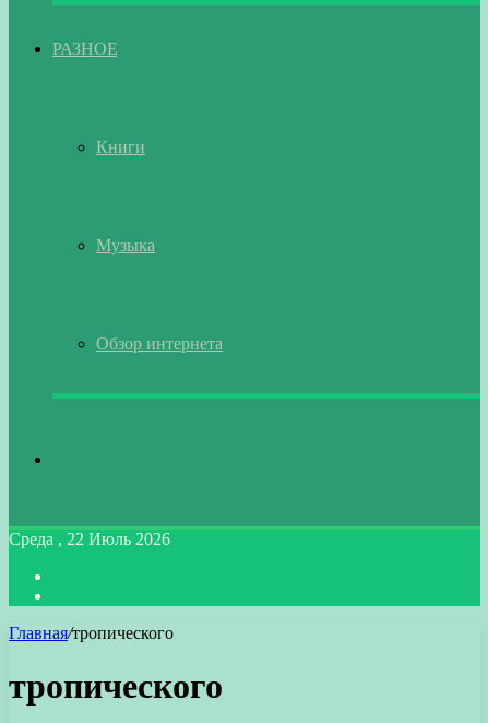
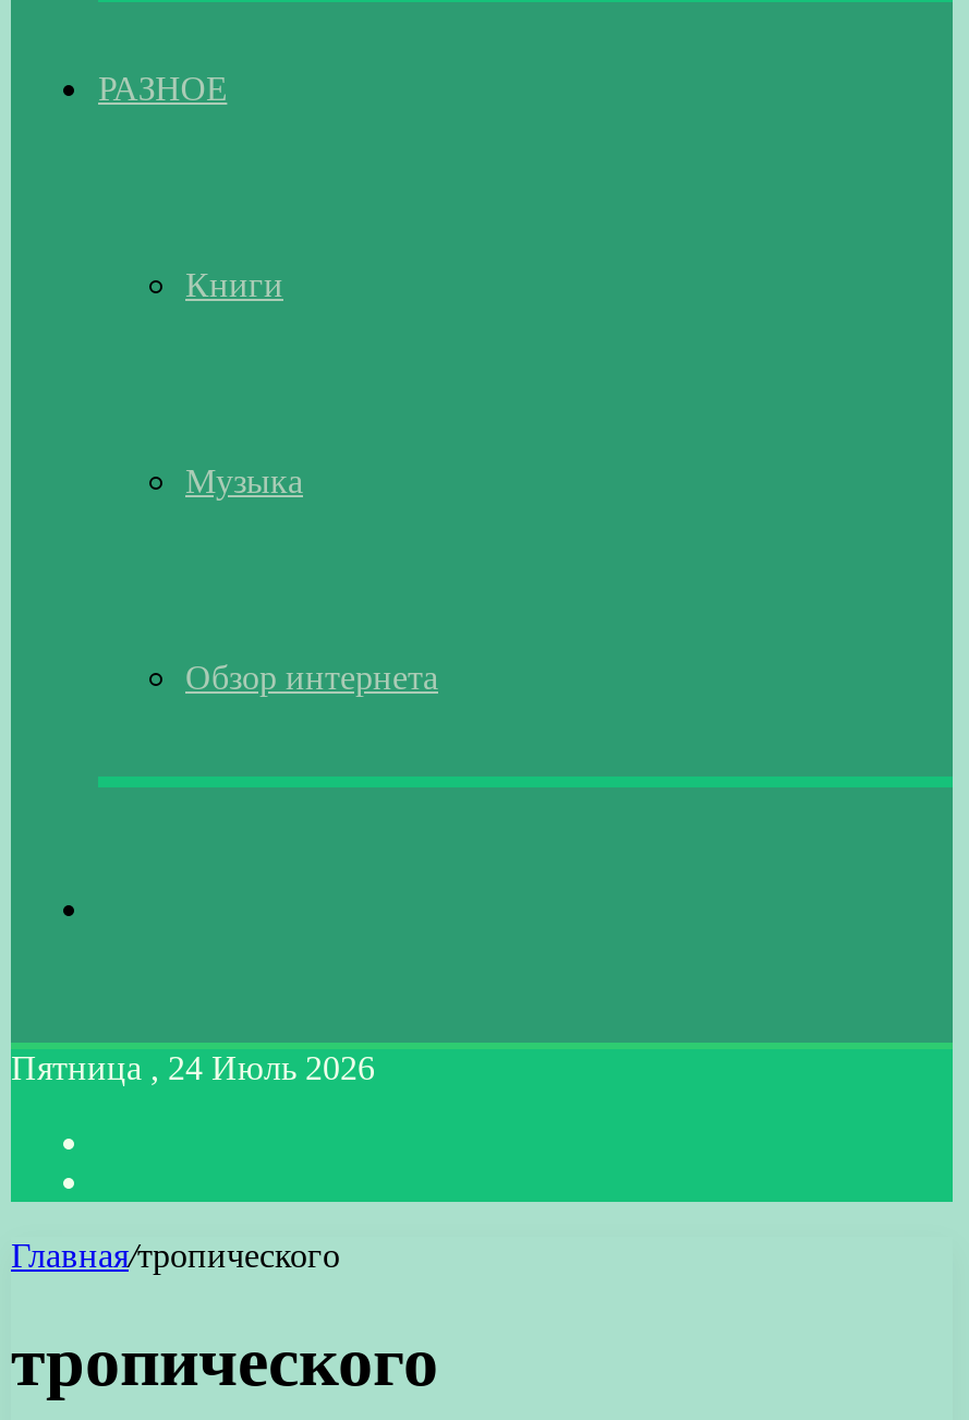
- Среда , 22 Июль 2026
+ Пятница , 24 Июль 2026
